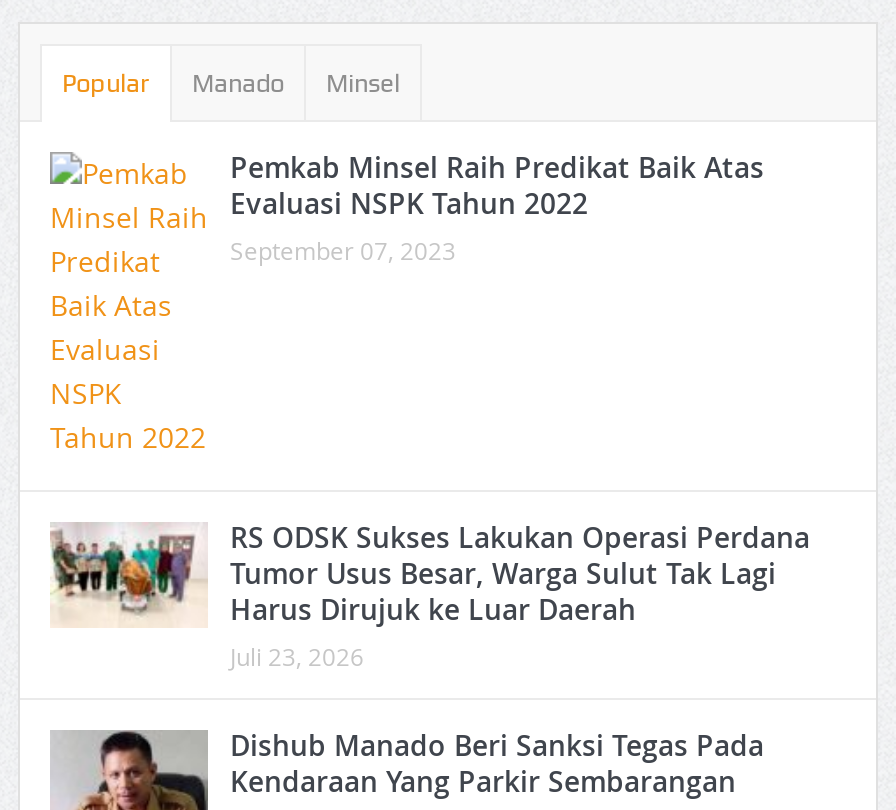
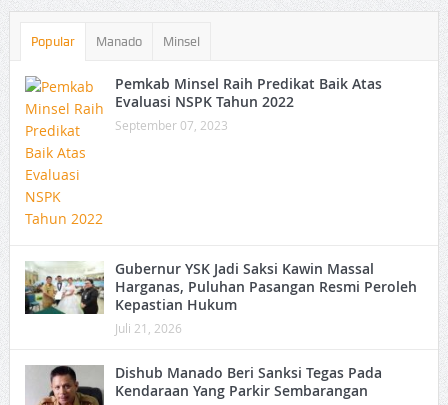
- [image]
- RS ODSK Sukses Lakukan Operasi Perdana
- Tumor Usus Besar, Warga Sulut Tak Lagi
- Harus Dirujuk ke Luar Daerah
- Juli 23, 2026
+ [image]
+ Gubernur YSK Jadi Saksi Kawin Massal
+ Harganas, Puluhan Pasangan Resmi Peroleh
+ Kepastian Hukum
+ Juli 21, 2026
